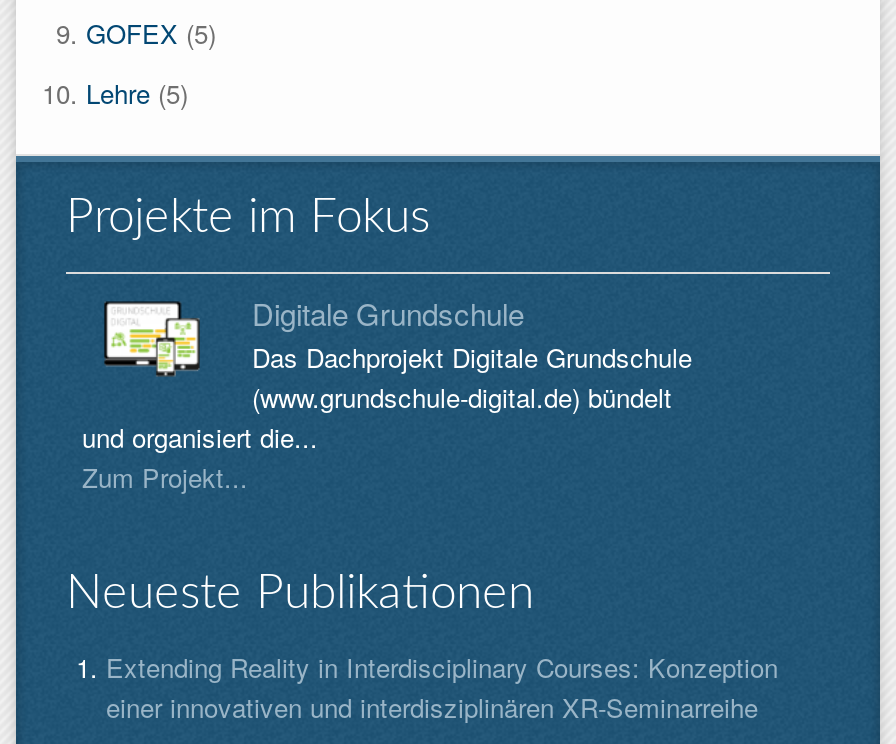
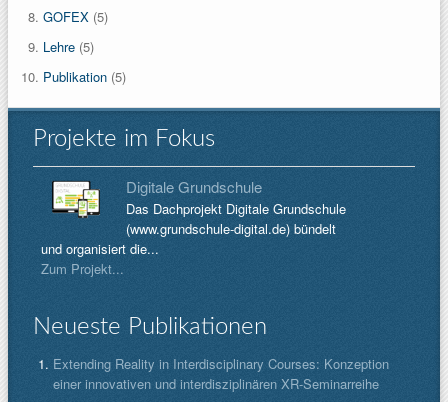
+ Publikation (5)
